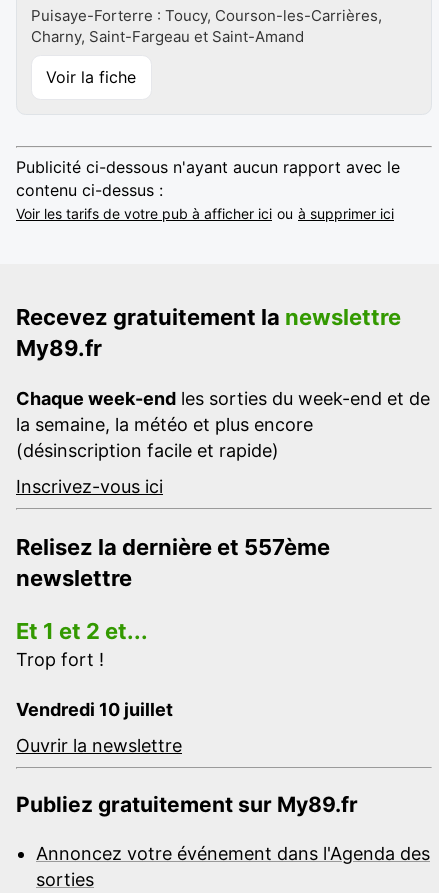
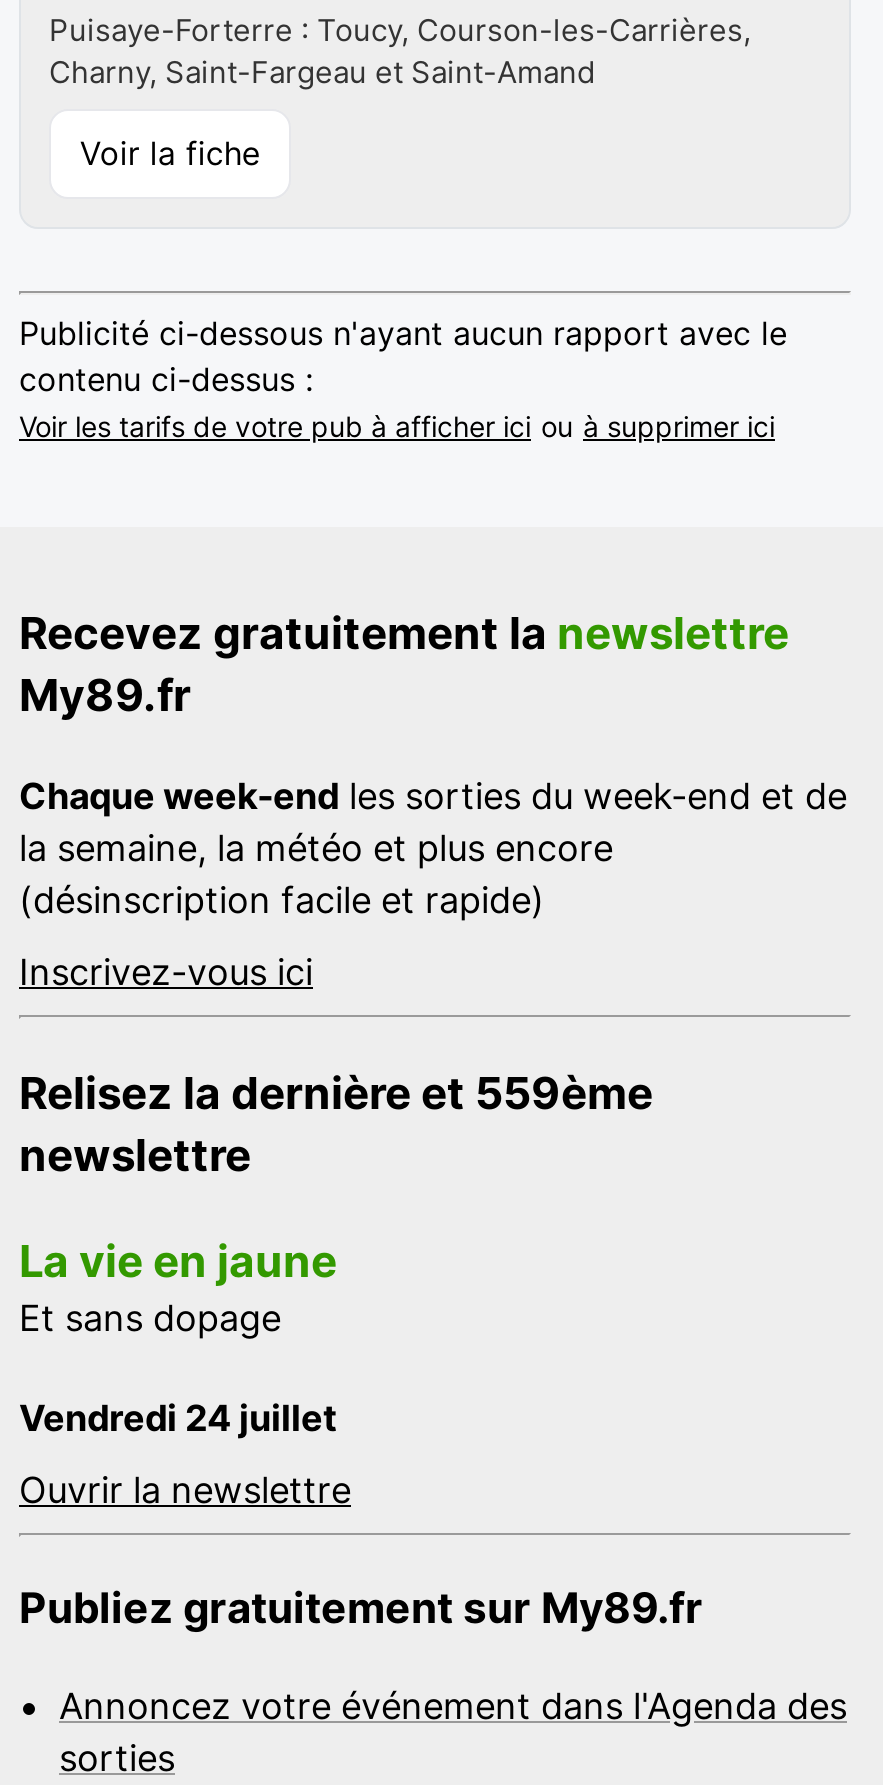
- Relisez la dernière et 557ème
+ Relisez la dernière et 559ème

- Et 1 et 2 et...
- Trop fort !
+ La vie en jaune
+ Et sans dopage

- Vendredi 10 juillet
+ Vendredi 24 juillet
